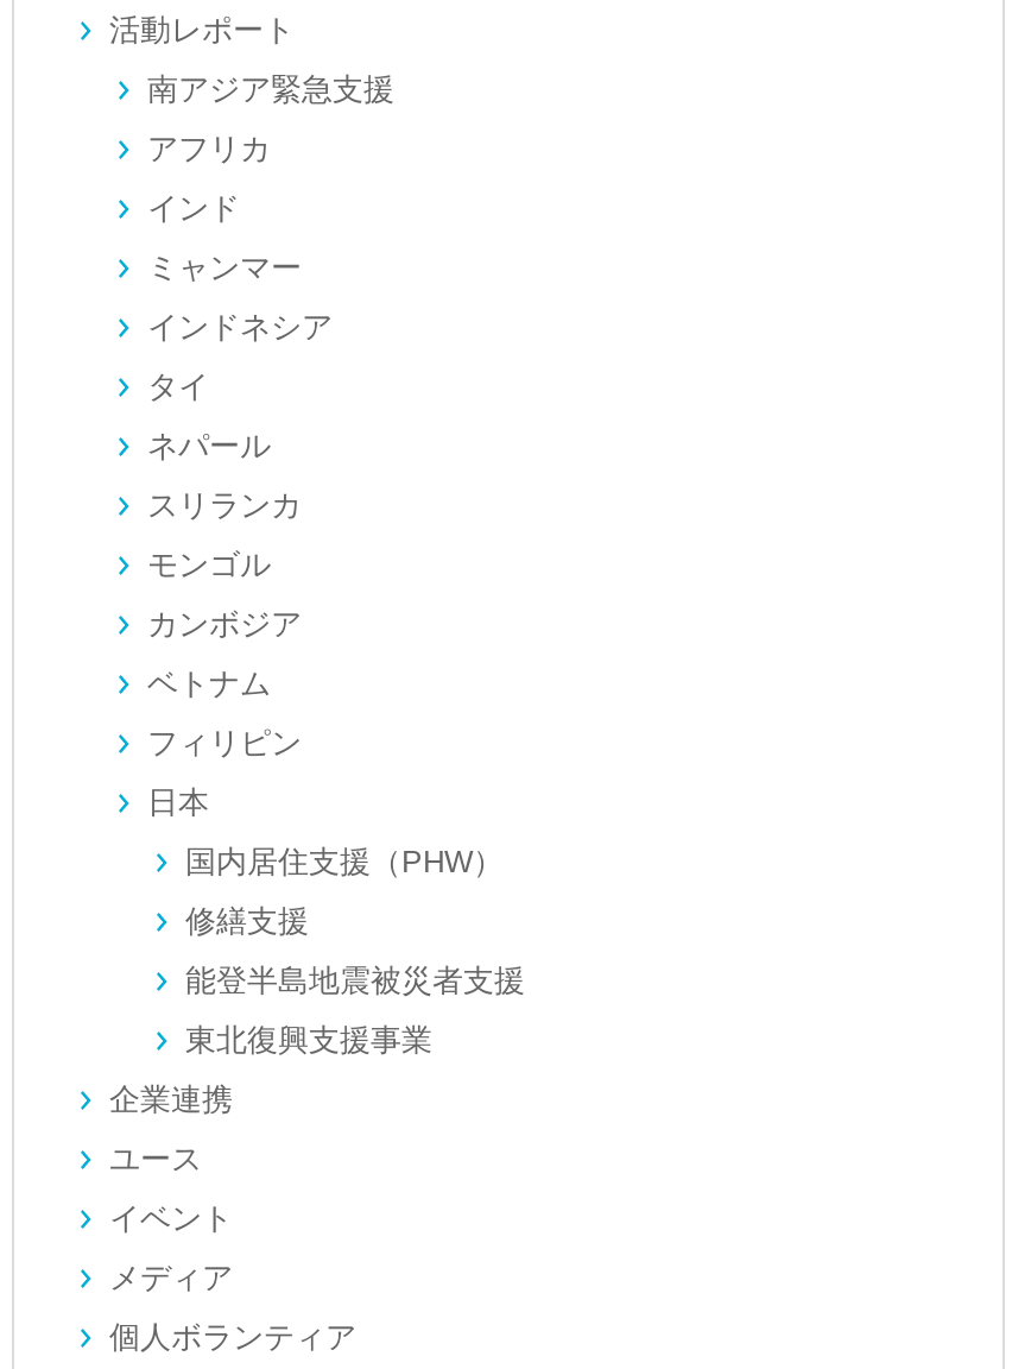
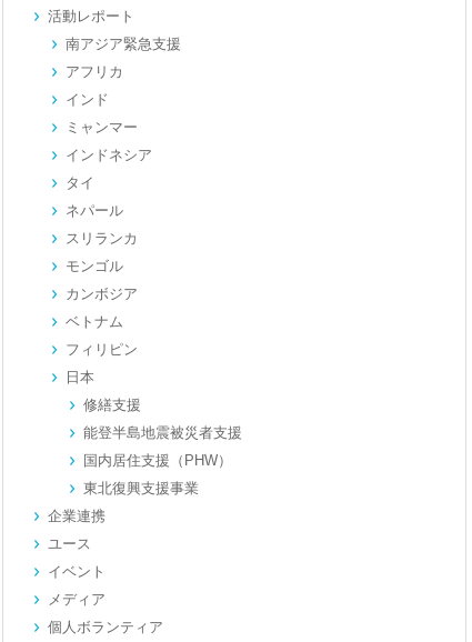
moved down: 国内居住支援（PHW）

moved up: 修繕支援 | 能登半島地震被災者支援
